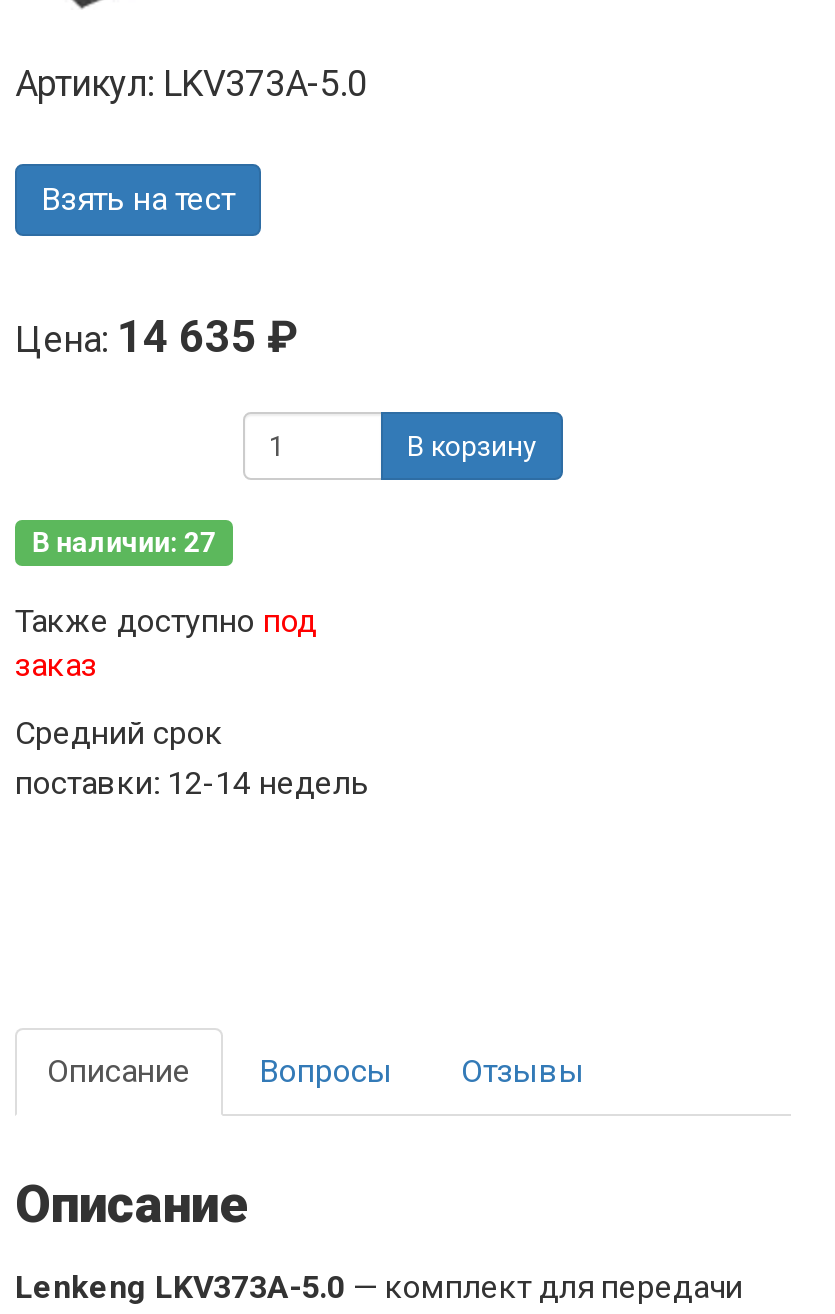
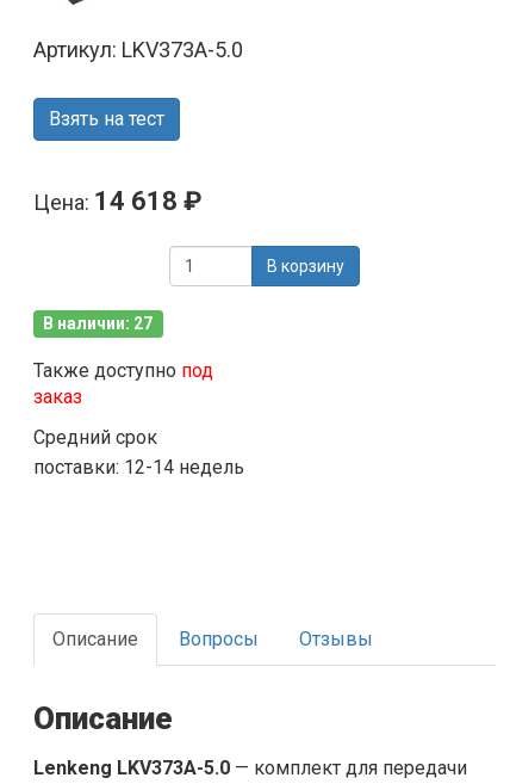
- Цена: 14 635 ₽
+ Цена: 14 618 ₽
